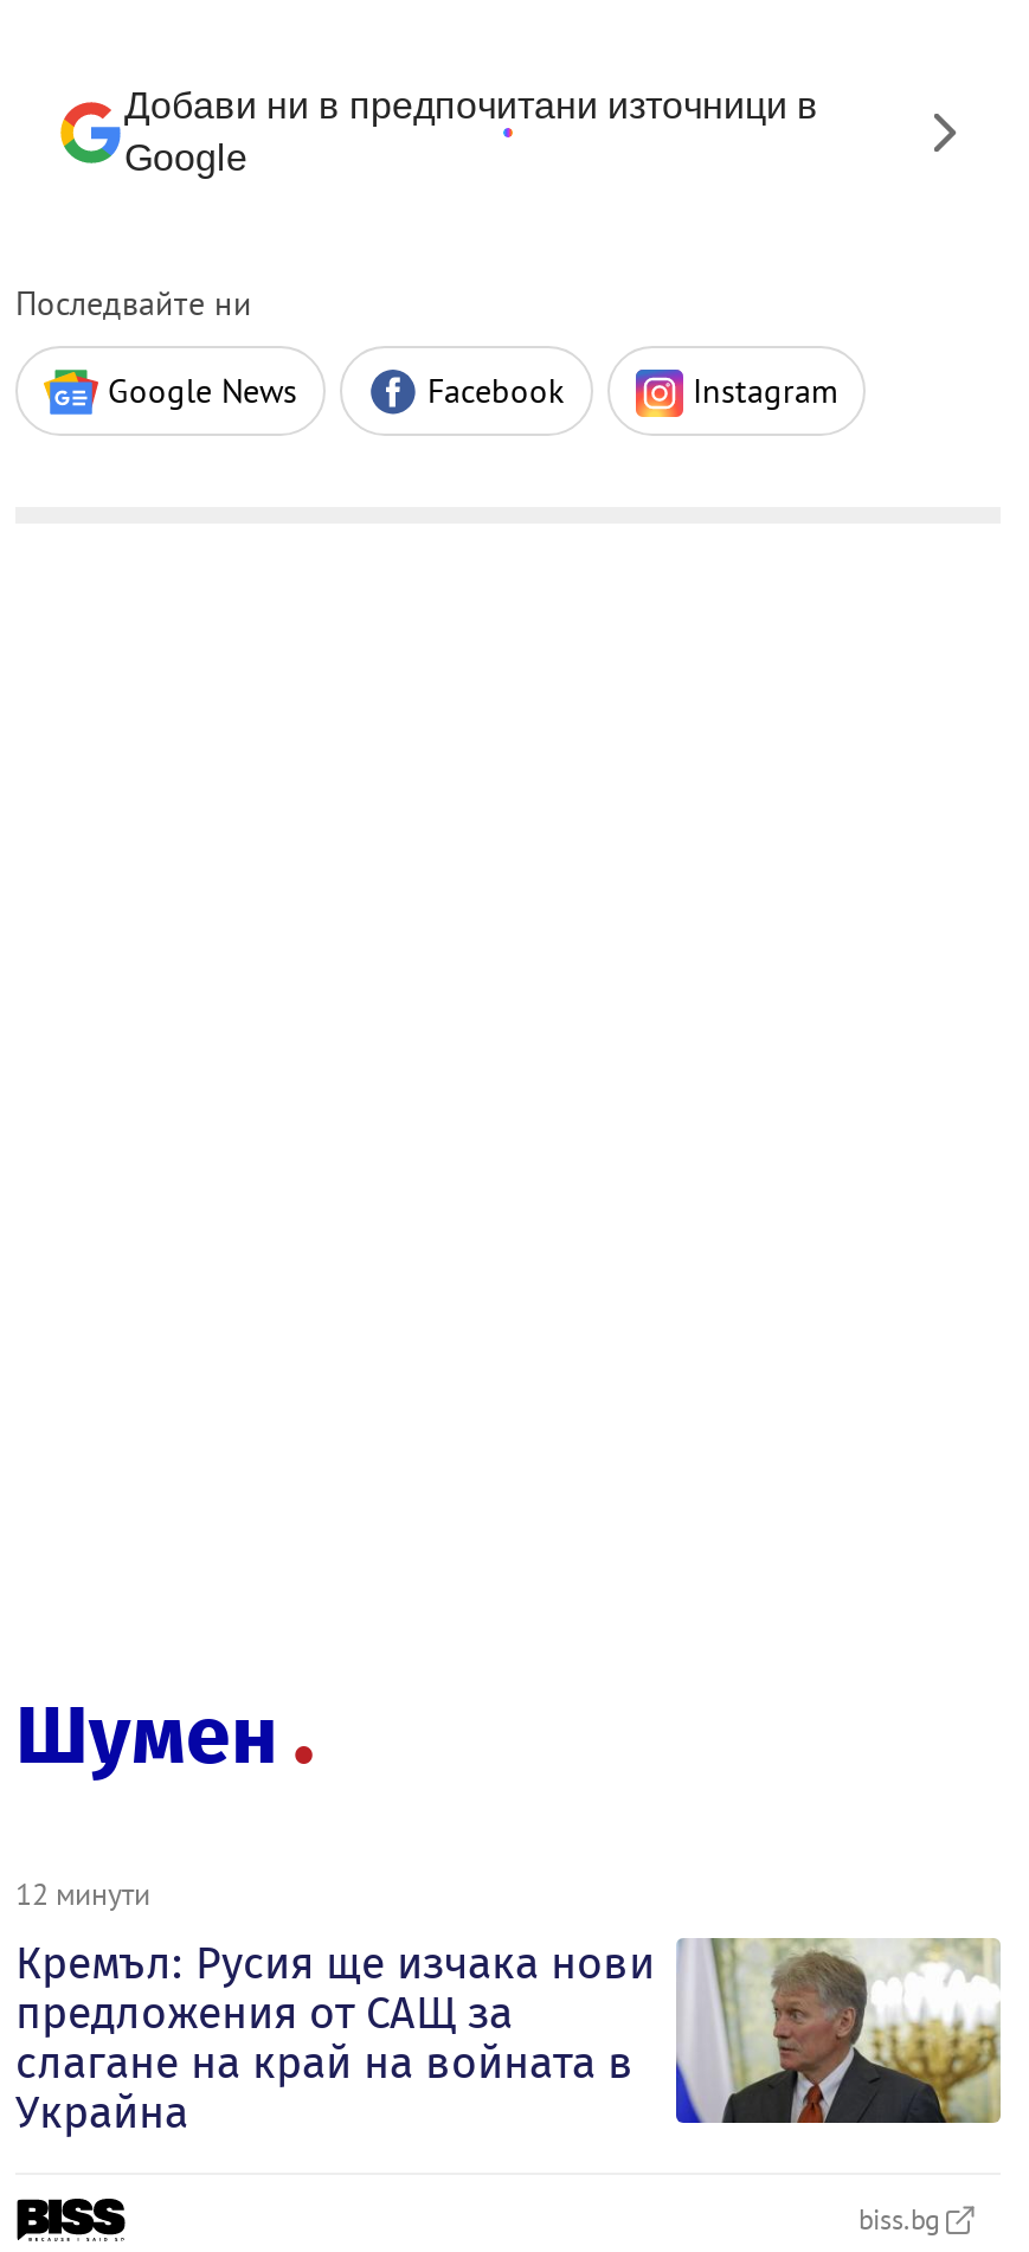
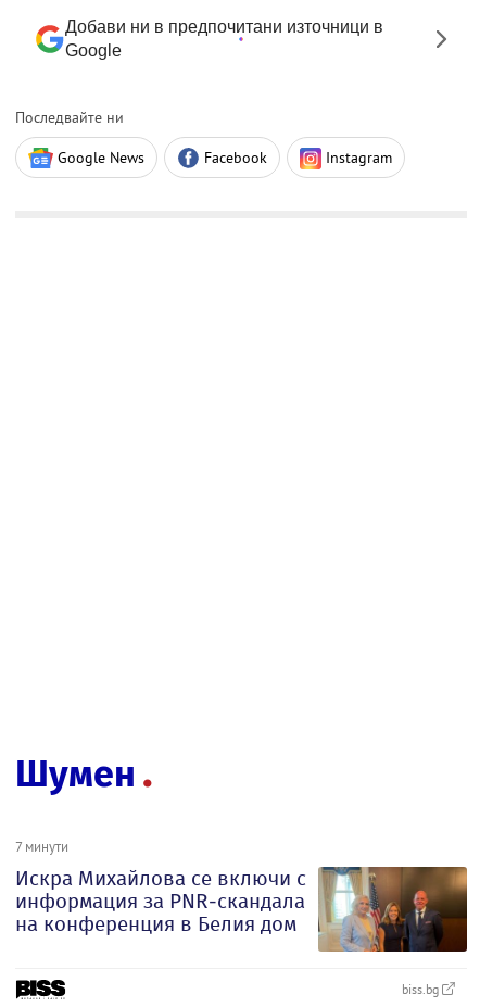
- [image]
- 12 минути
- Кремъл: Русия ще изчака нови
- предложения от САЩ за
- слагане на край на войната в
- Украйна
+ [image]
+ 7 минути
+ Искра Михайлова се включи с
+ информация за PNR-скандала
+ на конференция в Белия дом
